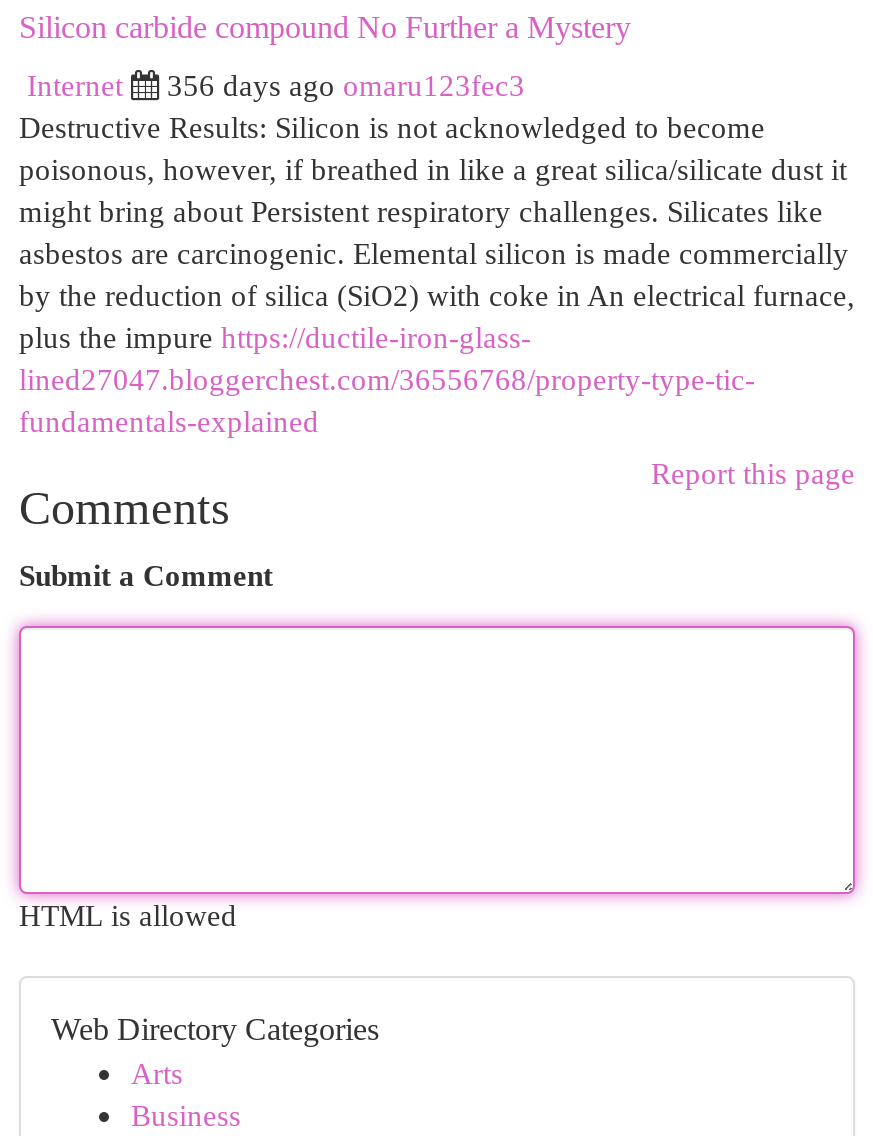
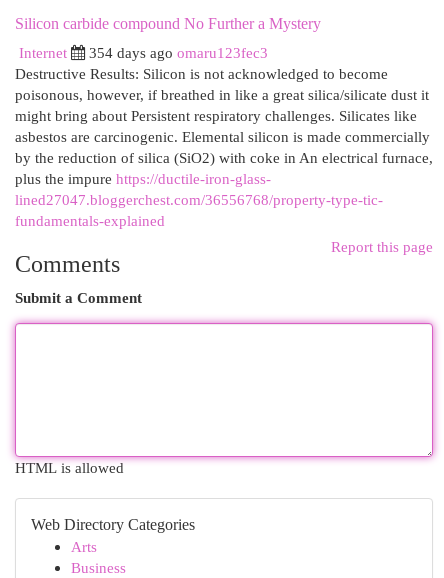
- 356 days ago omaru123fec3
+ 354 days ago omaru123fec3
